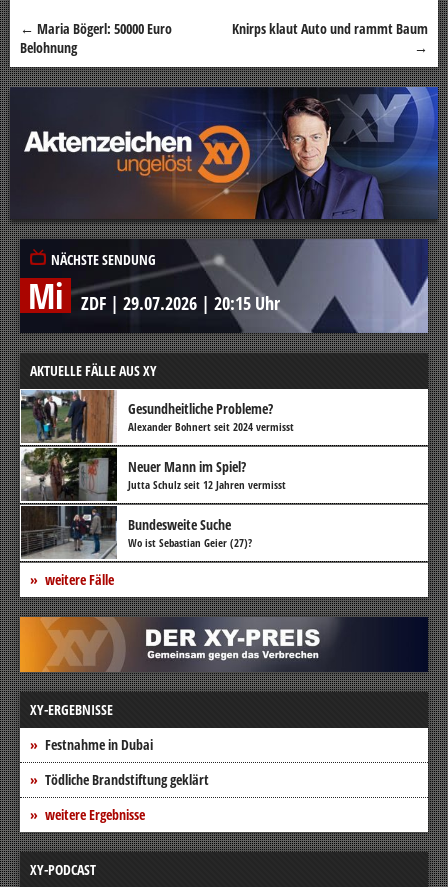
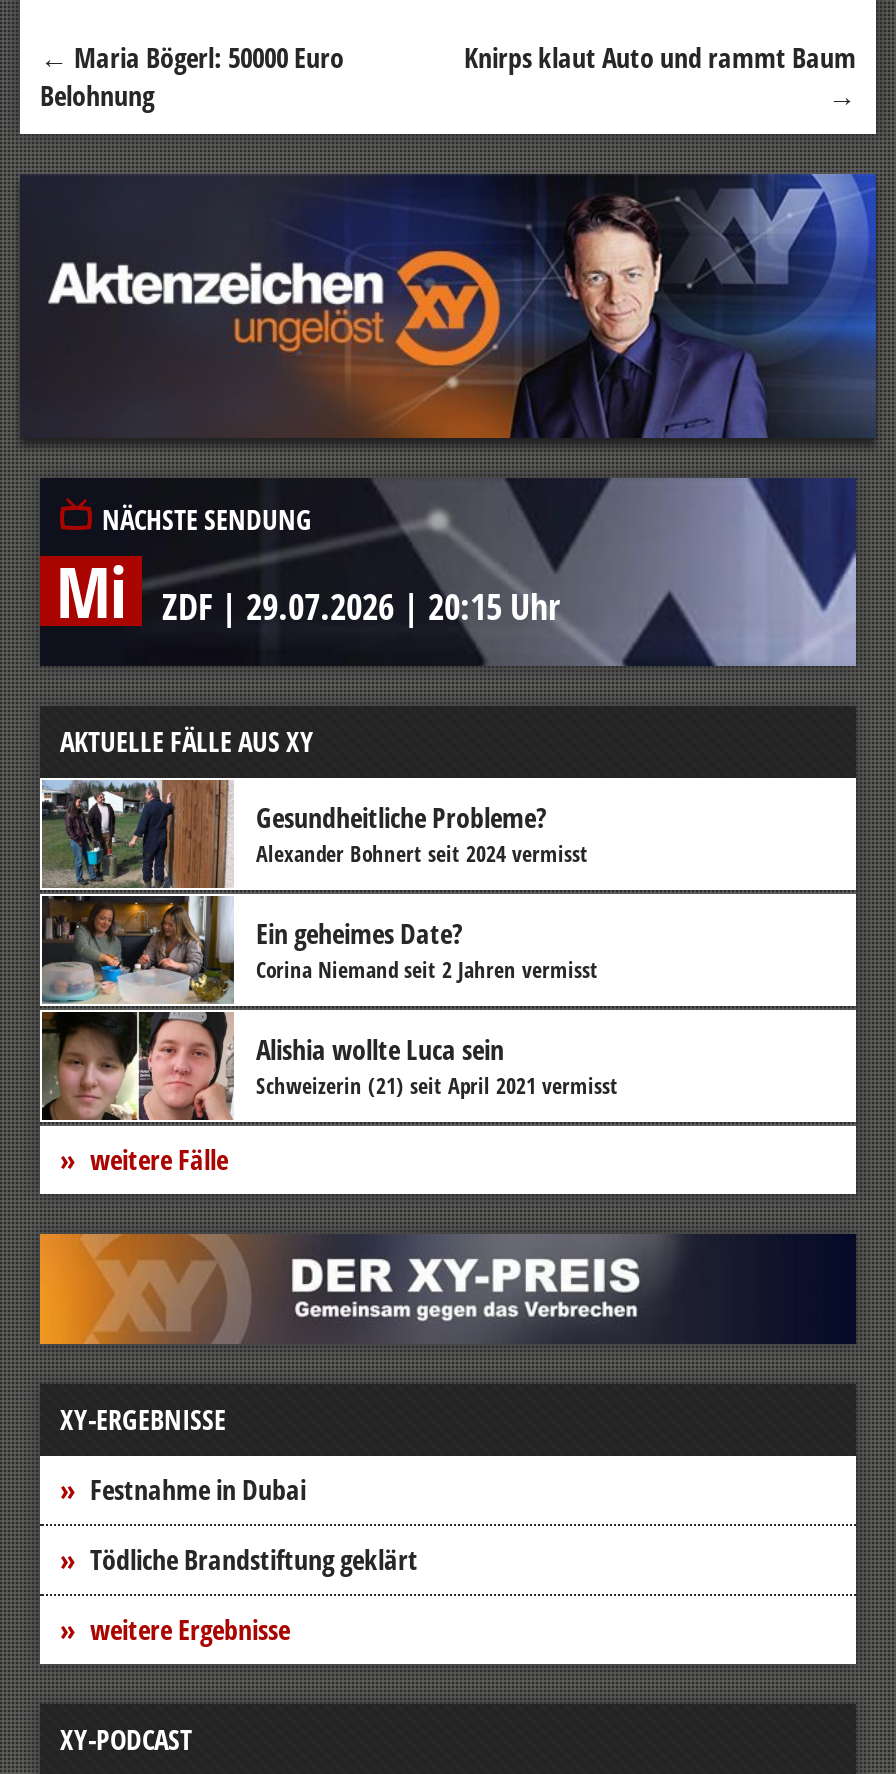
- [image]
- Neuer Mann im Spiel?
- Jutta Schulz seit 12 Jahren vermisst
+ [image]
+ Ein geheimes Date?
+ Corina Niemand seit 2 Jahren vermisst

- Bundesweite Suche
- Wo ist Sebastian Geier (27)?
+ Alishia wollte Luca sein
+ Schweizerin (21) seit April 2021 vermisst
